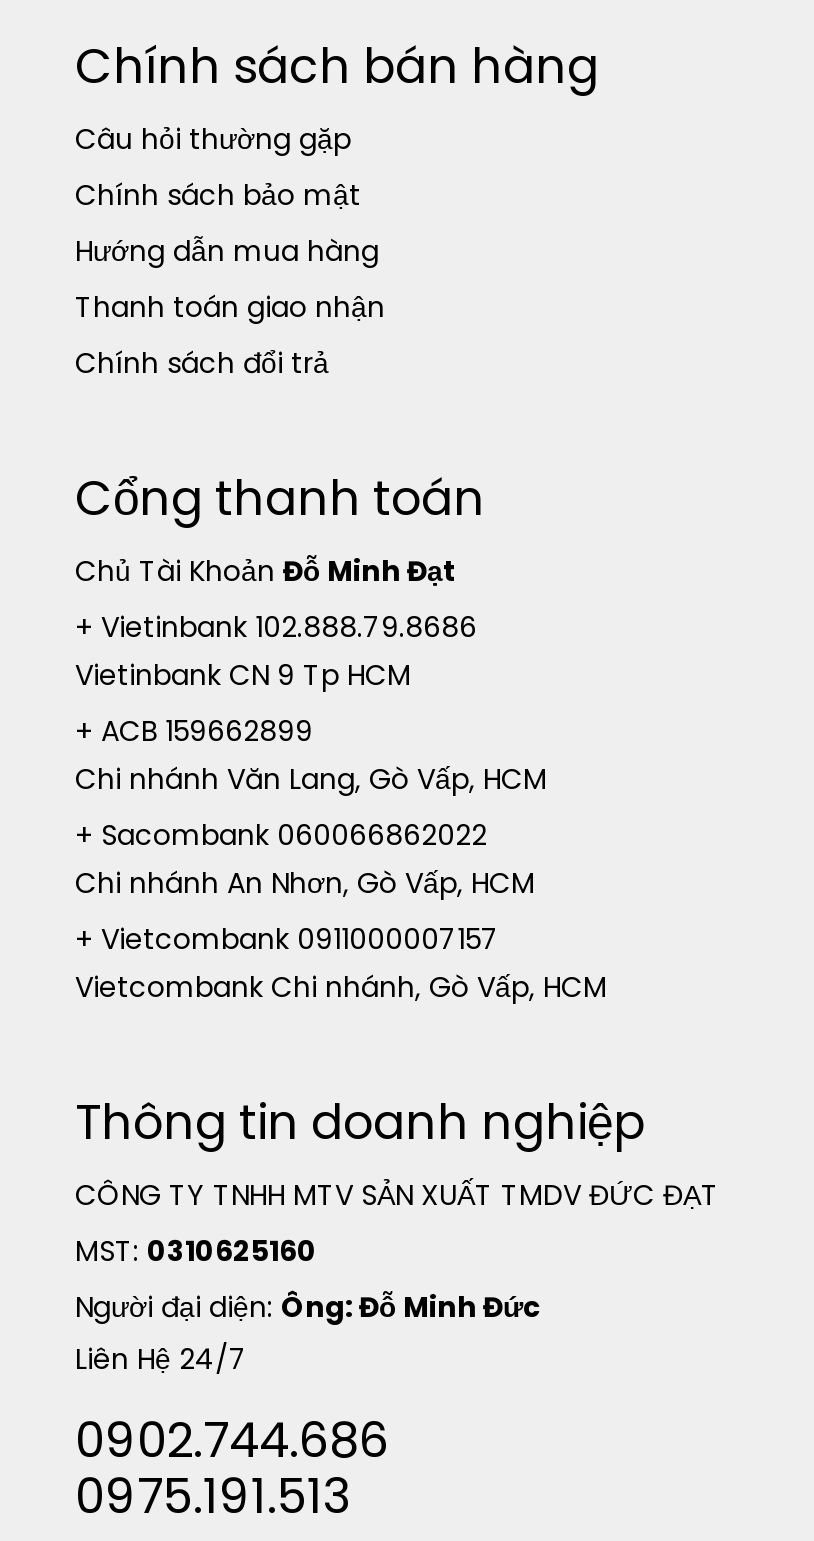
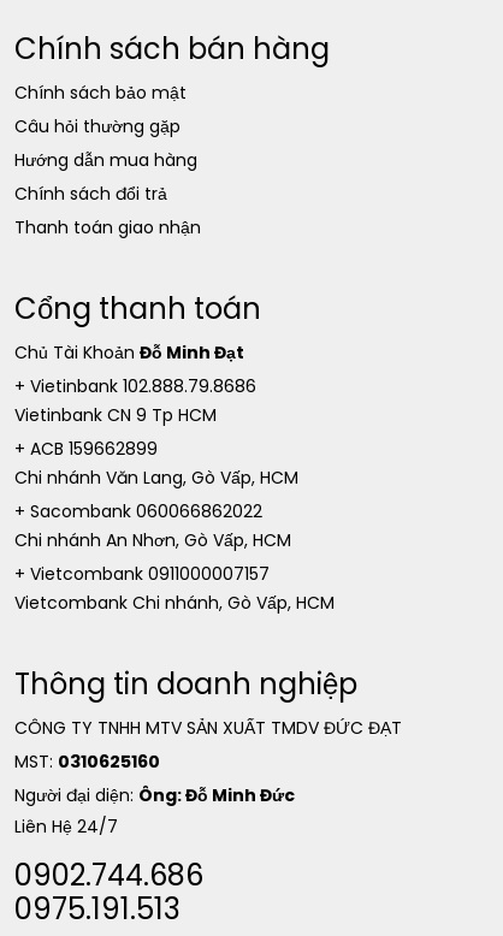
moved down: Câu hỏi thường gặp

moved up: Chính sách bảo mật

moved down: Thanh toán giao nhận

moved up: Chính sách đổi trả
